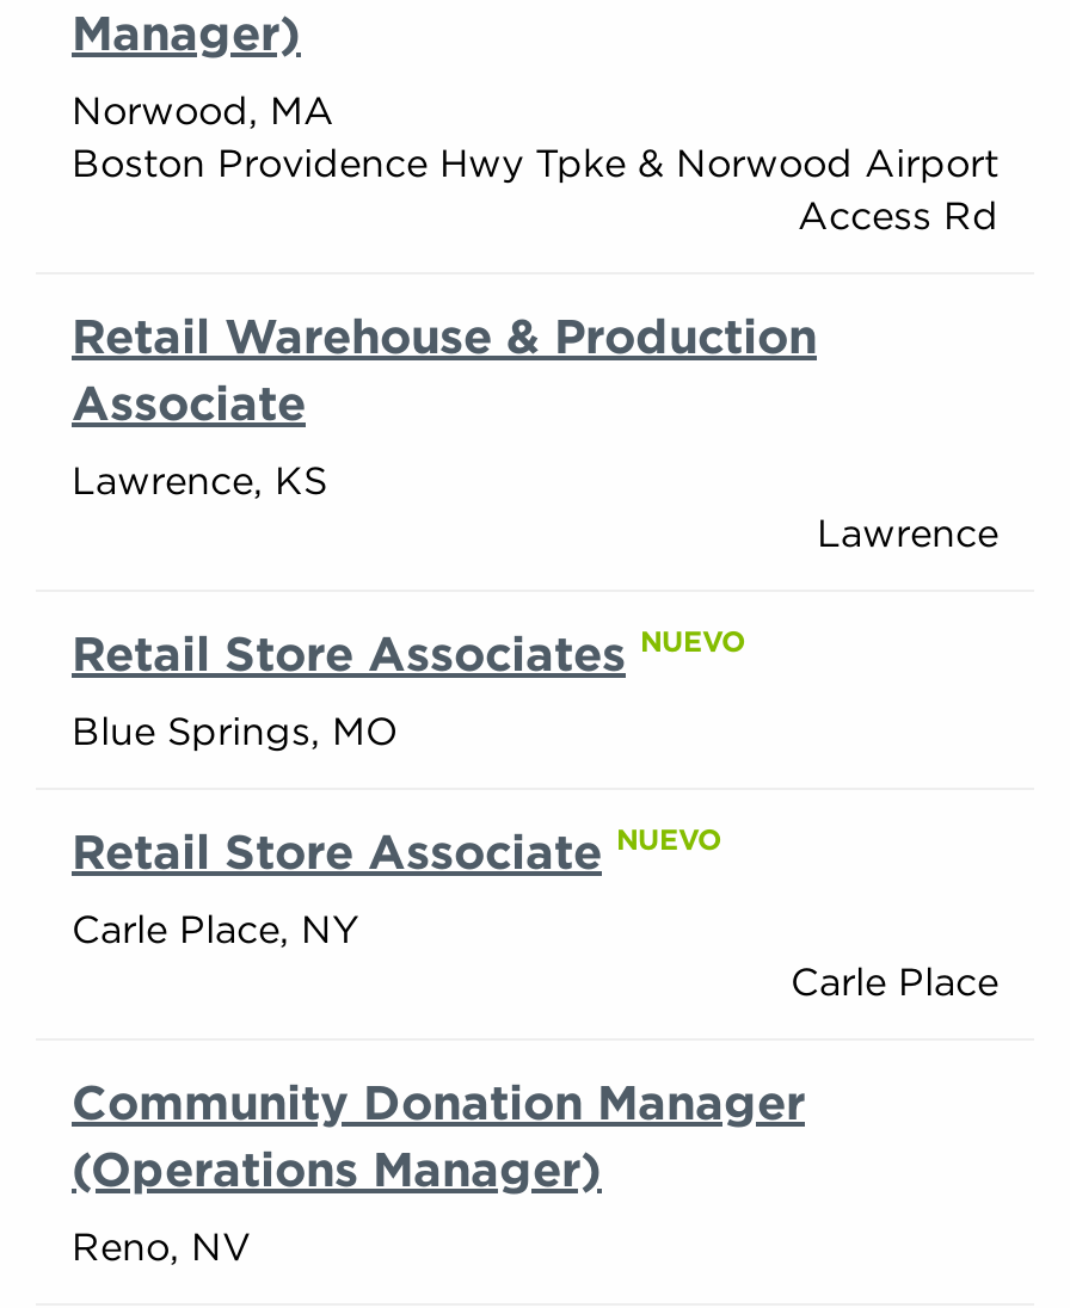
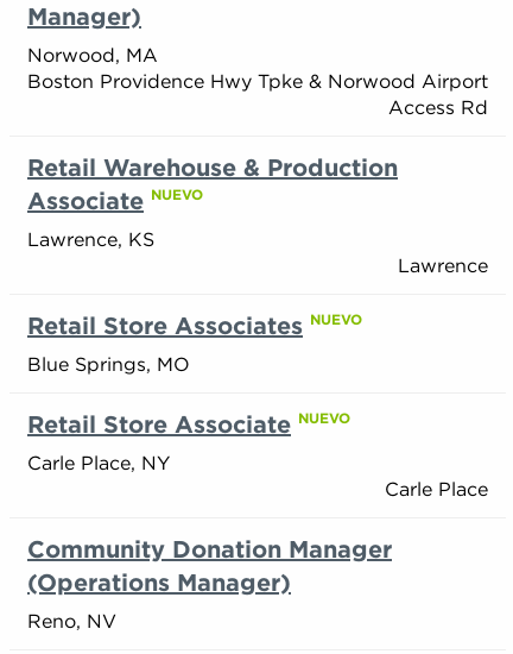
- Associate
+ Associate NUEVO
